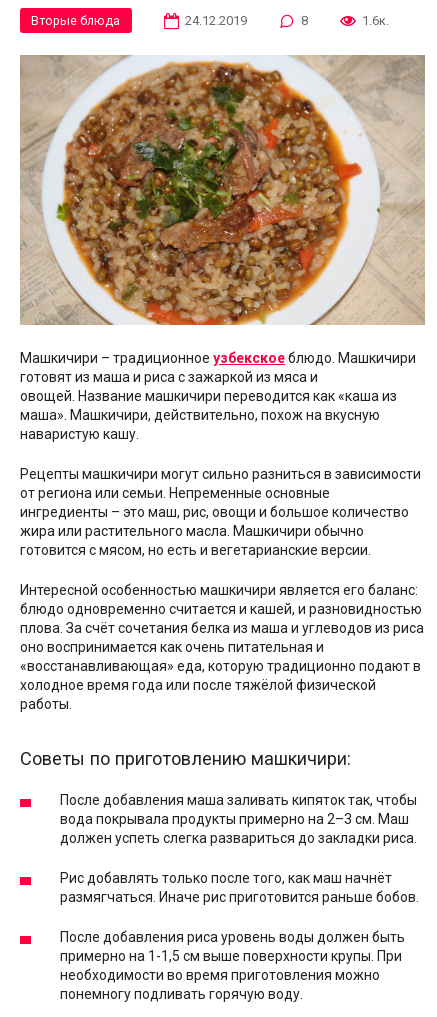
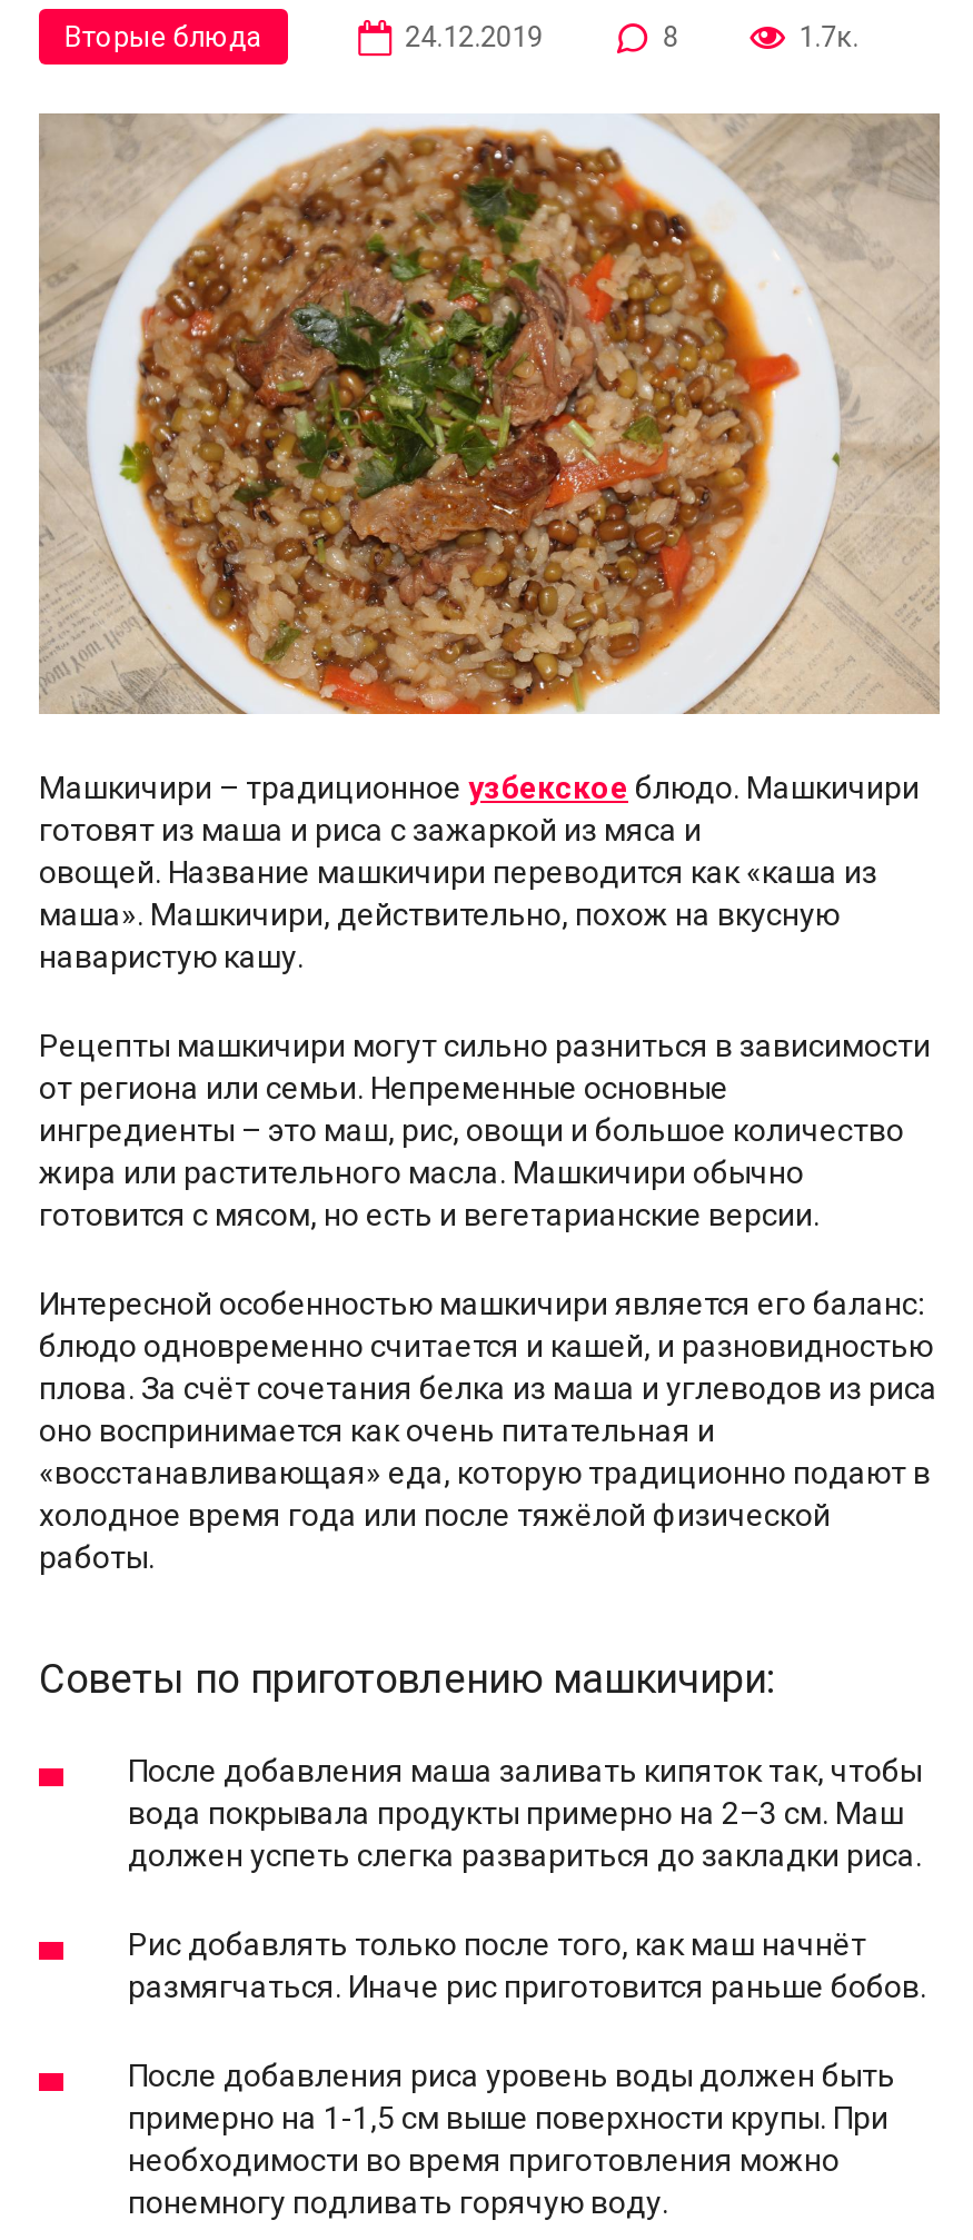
- 1.6к.
+ 1.7к.
